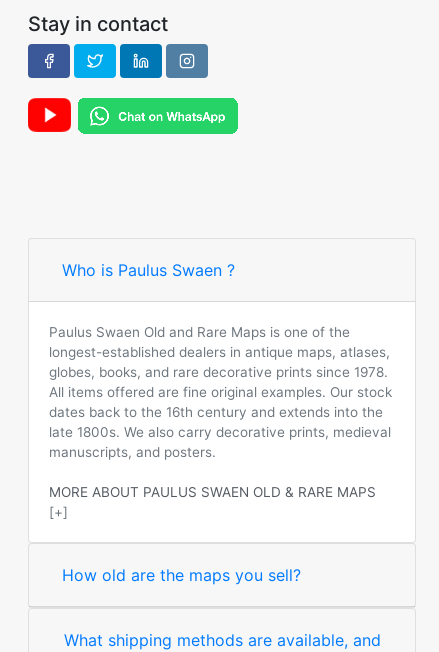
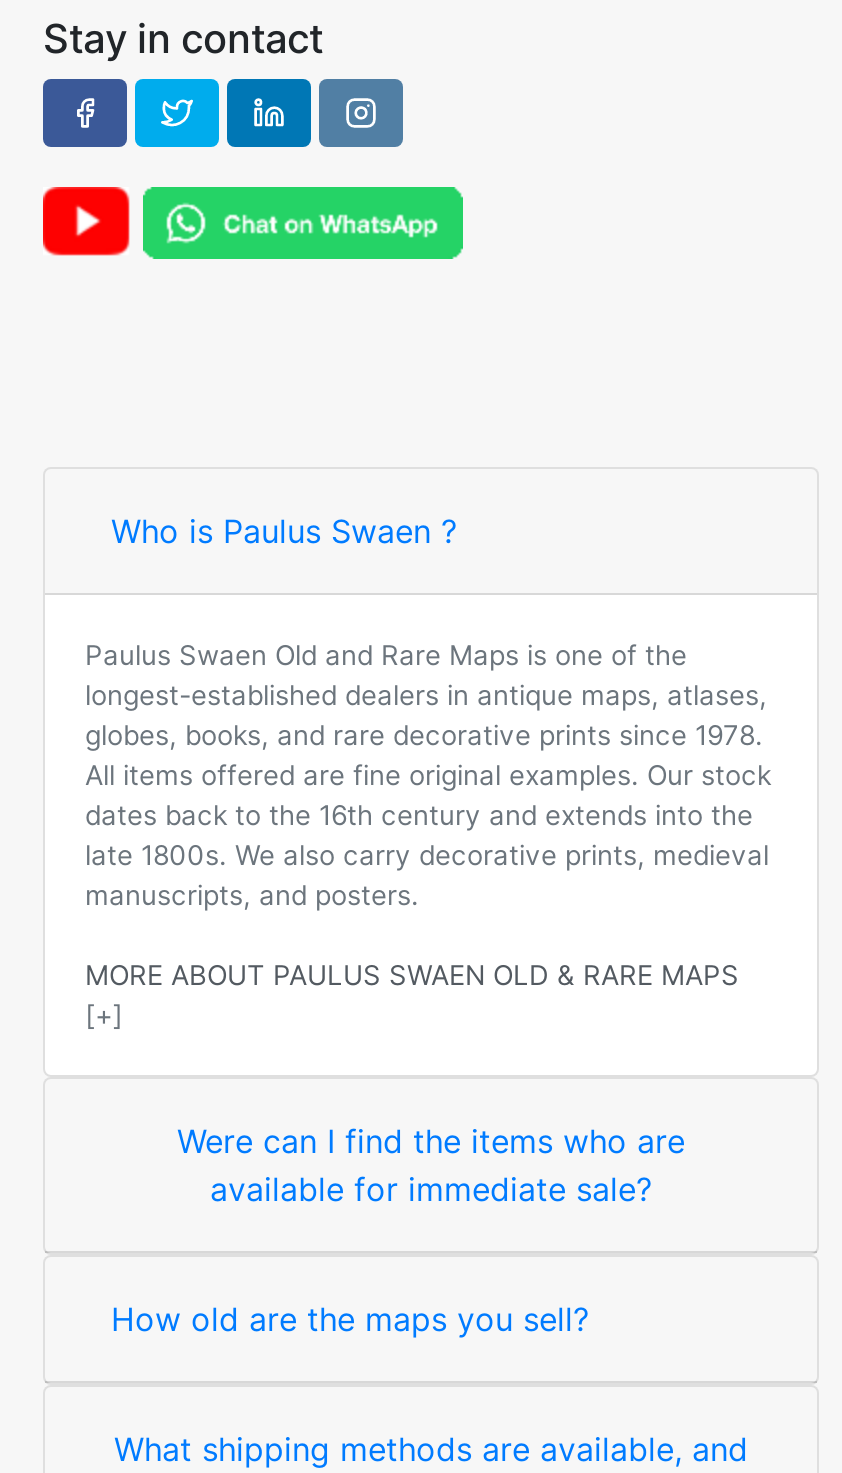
+ Were can I find the items who are
+ available for immediate sale?
